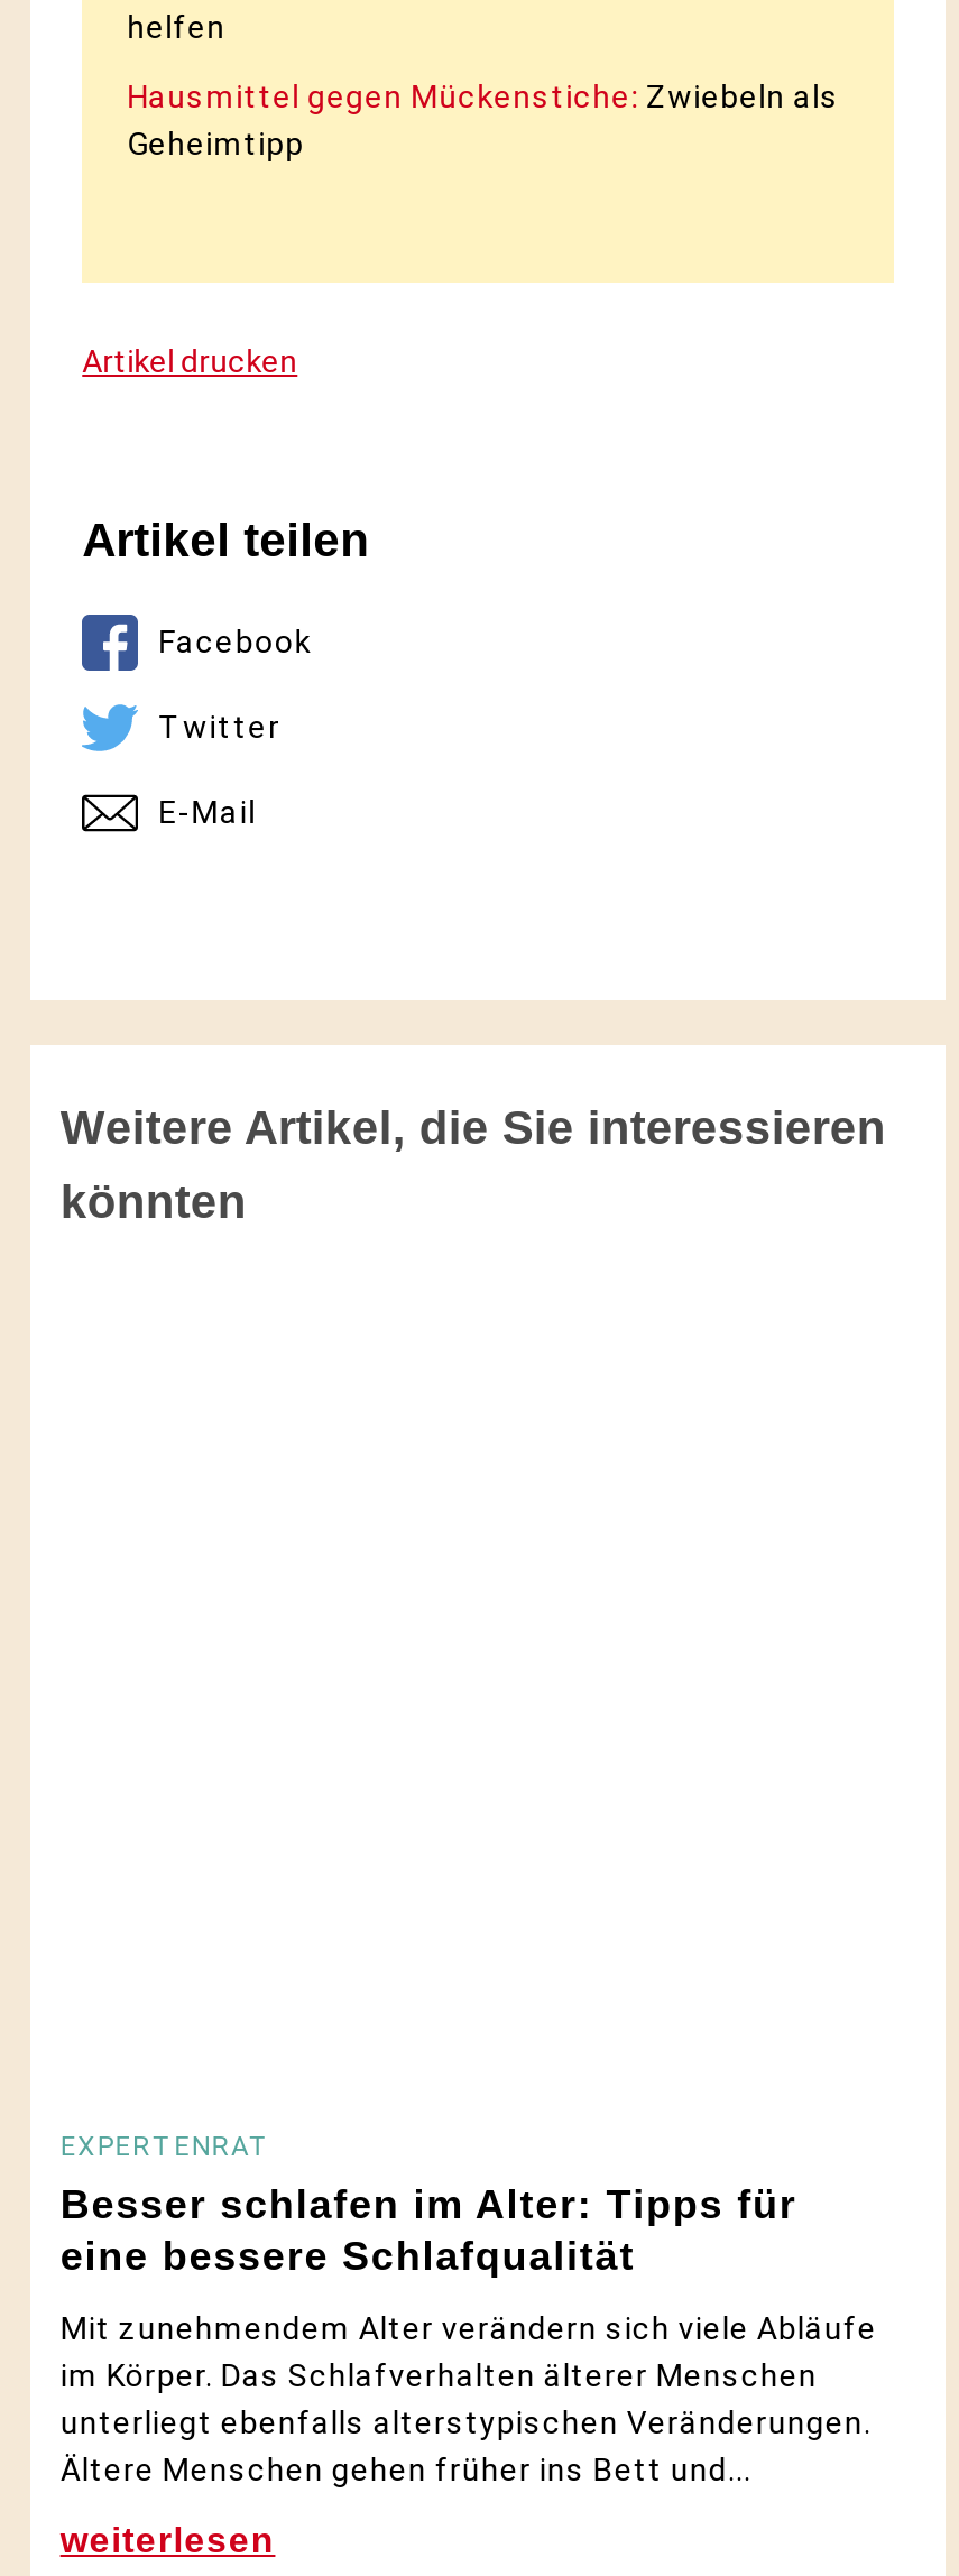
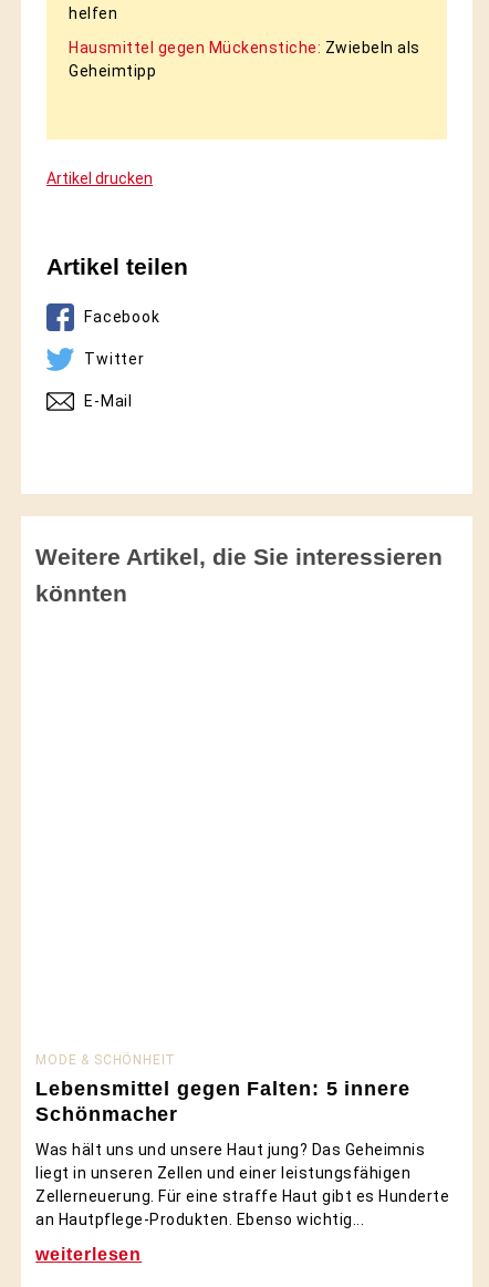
- EXPERTENRAT
- Besser schlafen im Alter: Tipps für
- eine bessere Schlafqualität
+ MODE & SCHÖNHEIT
+ Lebensmittel gegen Falten: 5 innere
+ Schönmacher

- Mit zunehmendem Alter verändern sich viele Abläufe
- im Körper. Das Schlafverhalten älterer Menschen
- unterliegt ebenfalls alterstypischen Veränderungen.
- Ältere Menschen gehen früher ins Bett und...
+ Was hält uns und unsere Haut jung? Das Geheimnis
+ liegt in unseren Zellen und einer leistungsfähigen
+ Zellerneuerung. Für eine straffe Haut gibt es Hunderte
+ an Hautpflege-Produkten. Ebenso wichtig...
